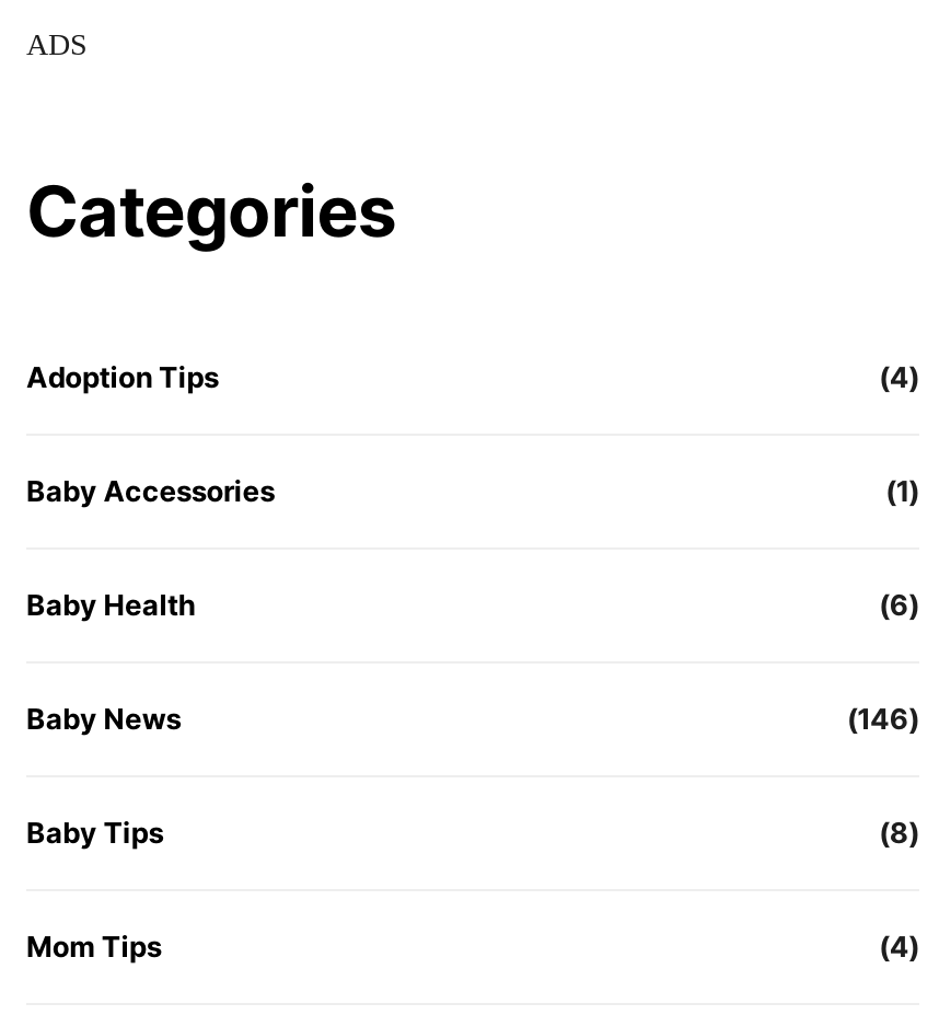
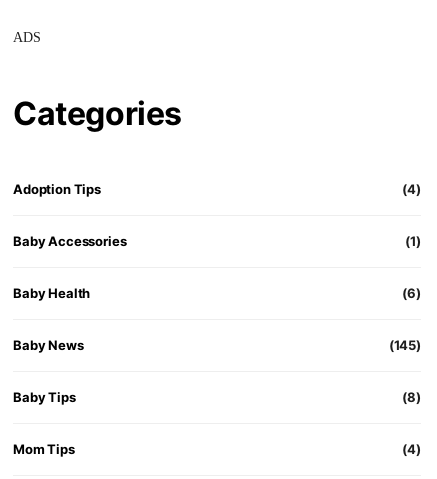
- (146)
+ (145)
